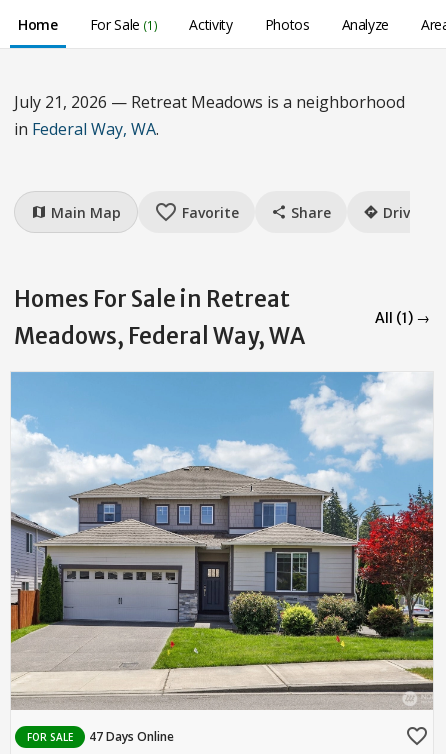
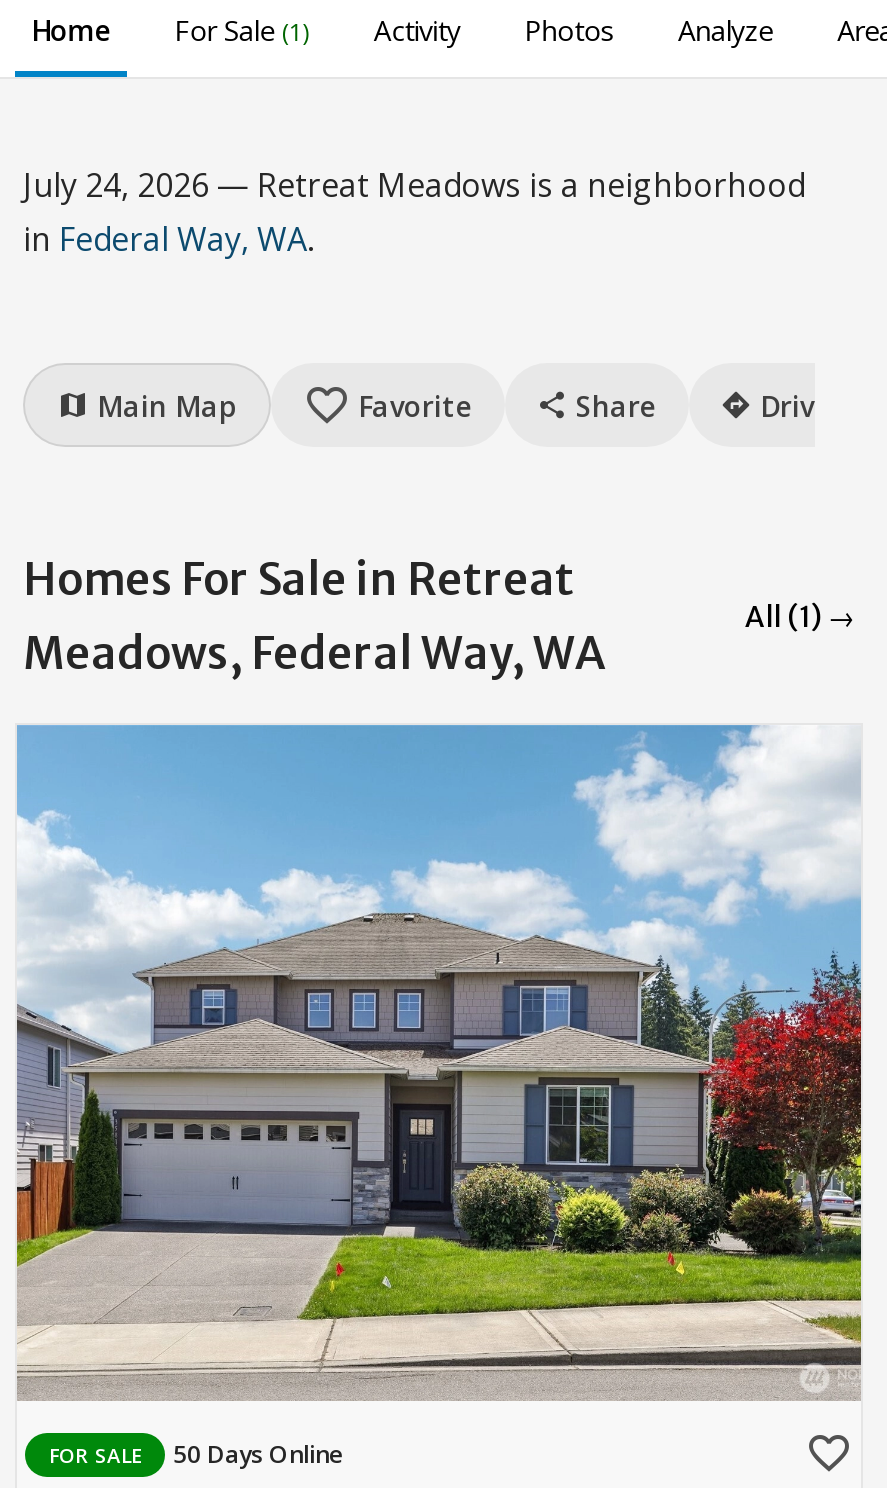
- July 21, 2026 — Retreat Meadows is a neighborhood
+ July 24, 2026 — Retreat Meadows is a neighborhood

- FOR SALE 47 Days Online
+ FOR SALE 50 Days Online
